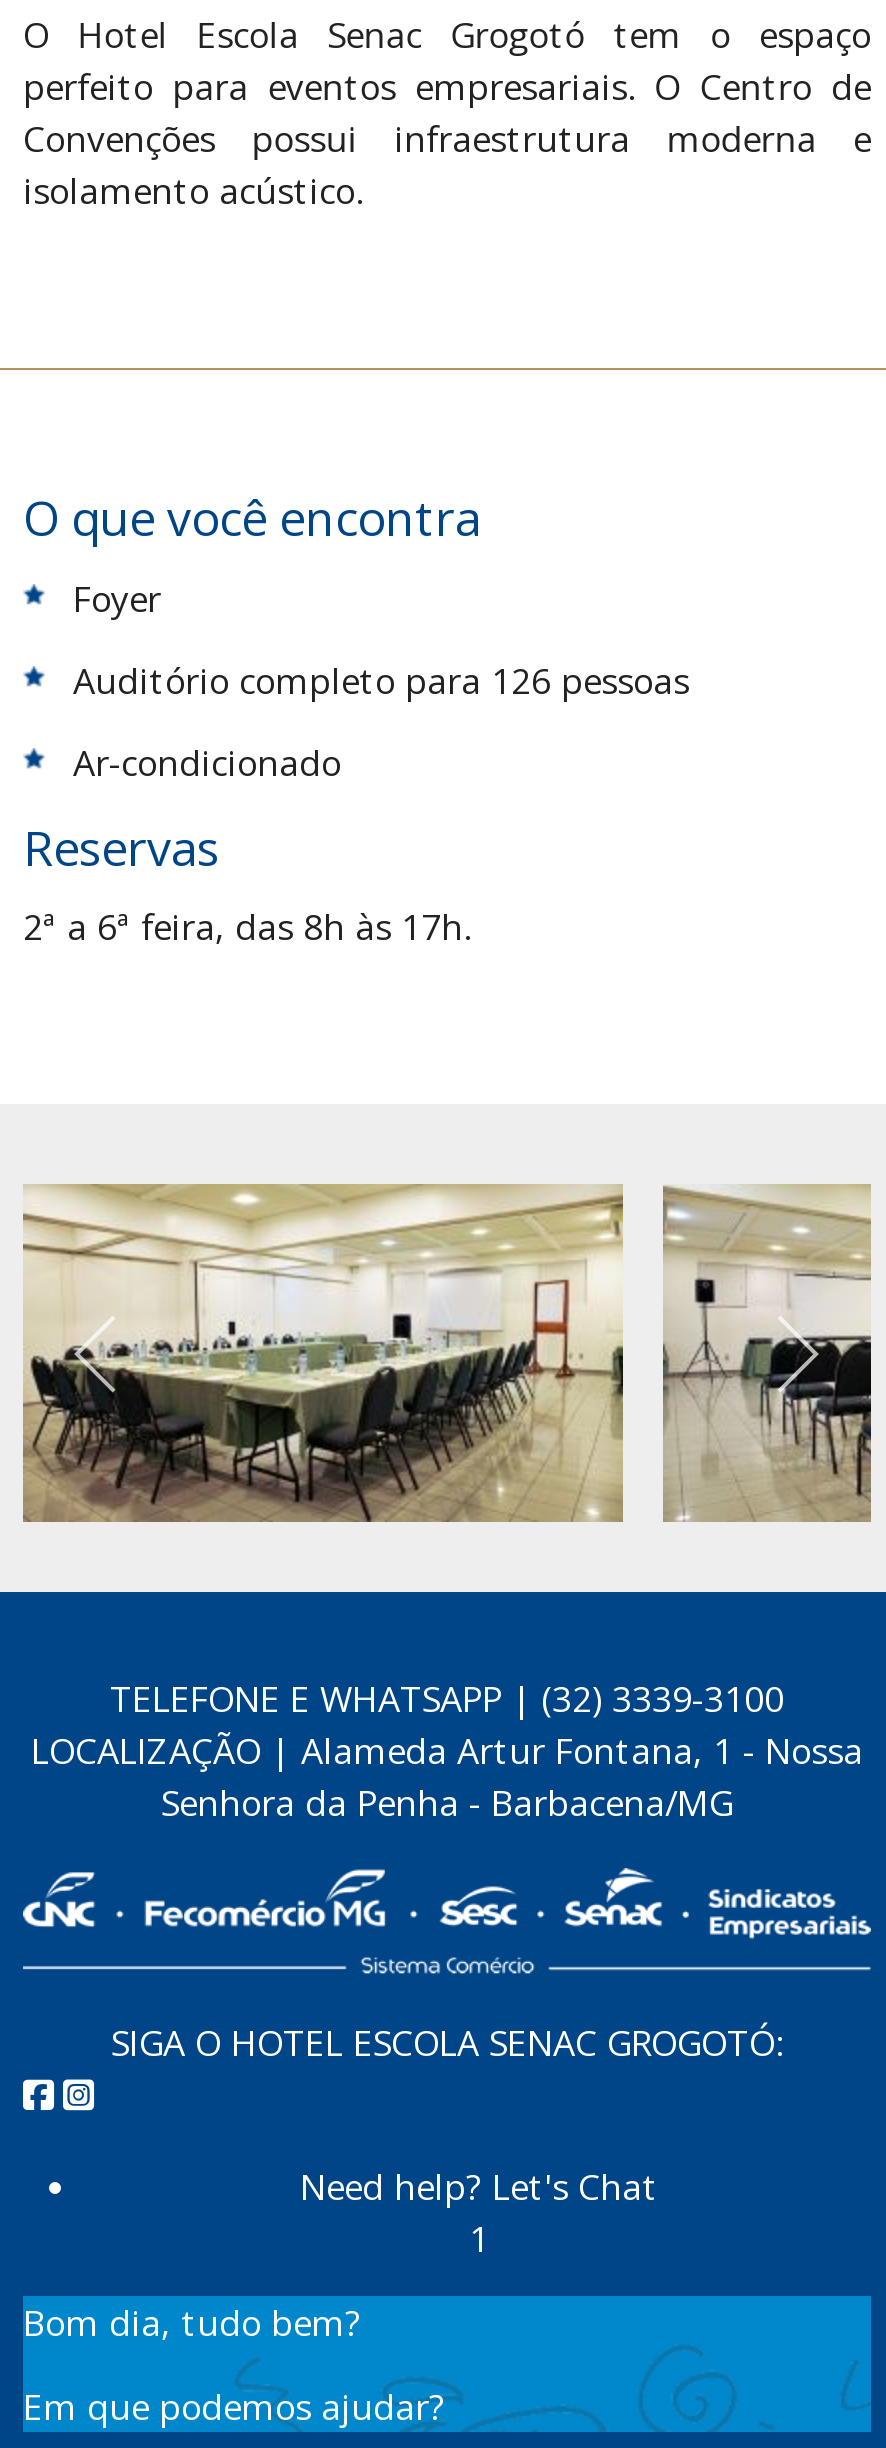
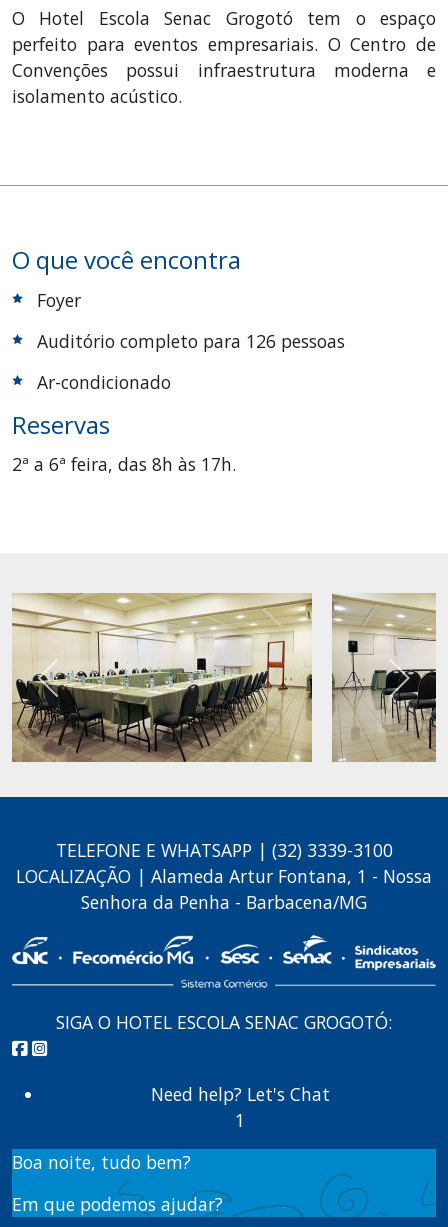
- Bom dia, tudo bem?
+ Boa noite, tudo bem?
